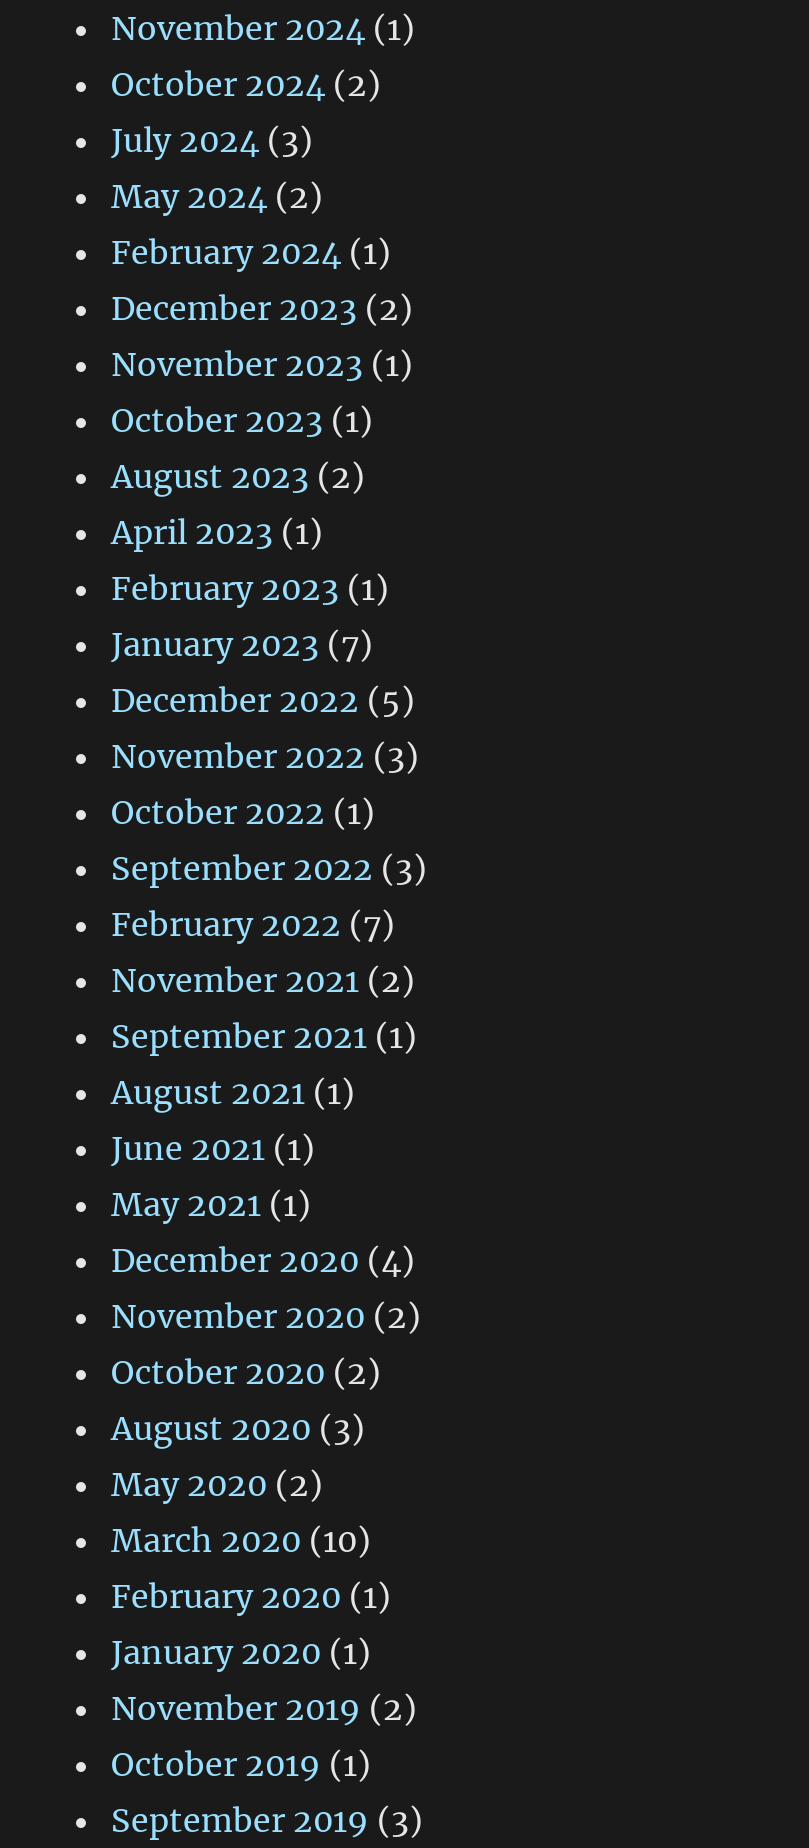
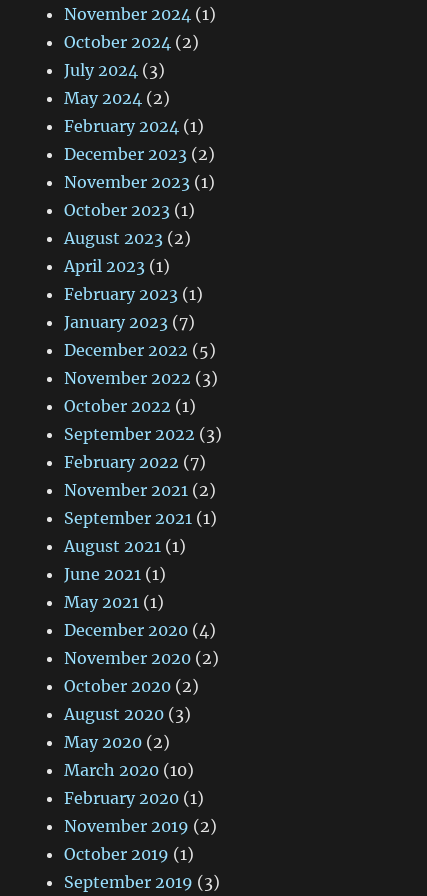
- January 2020 (1)
